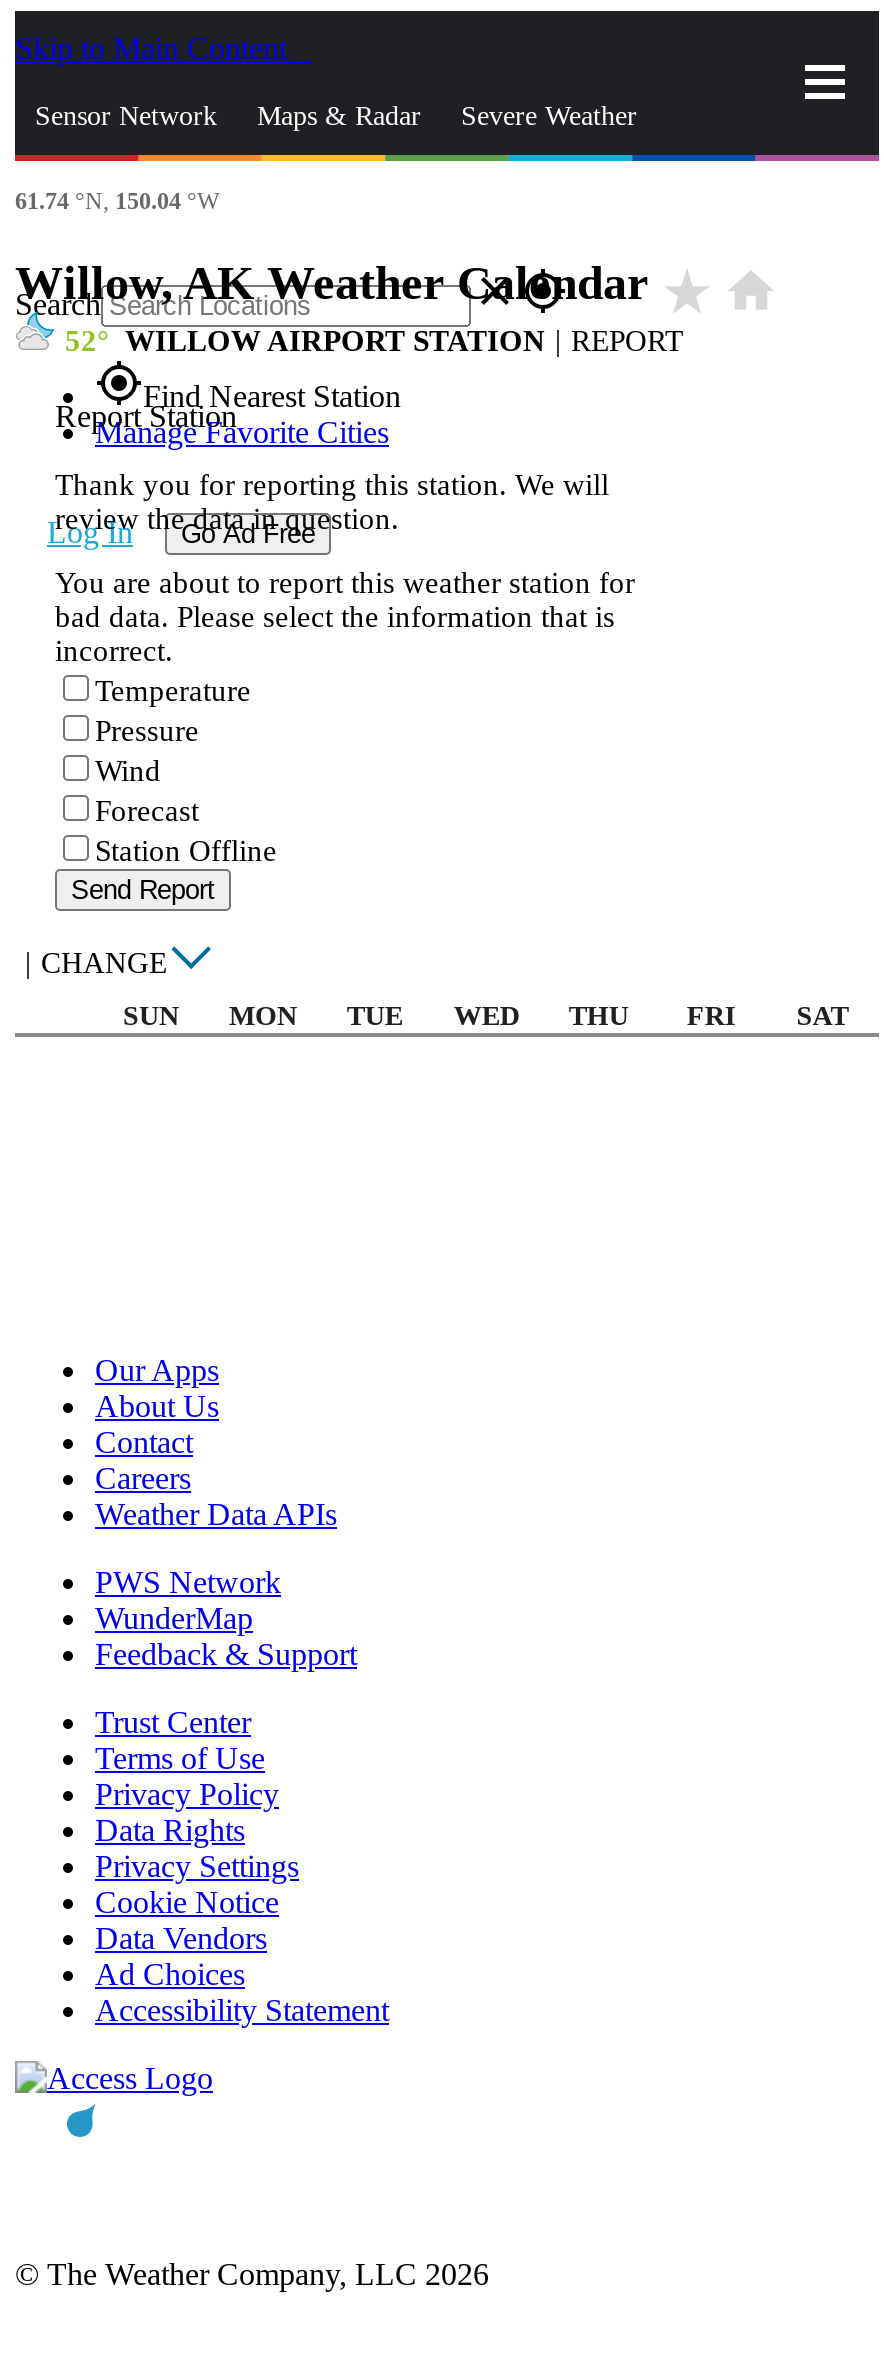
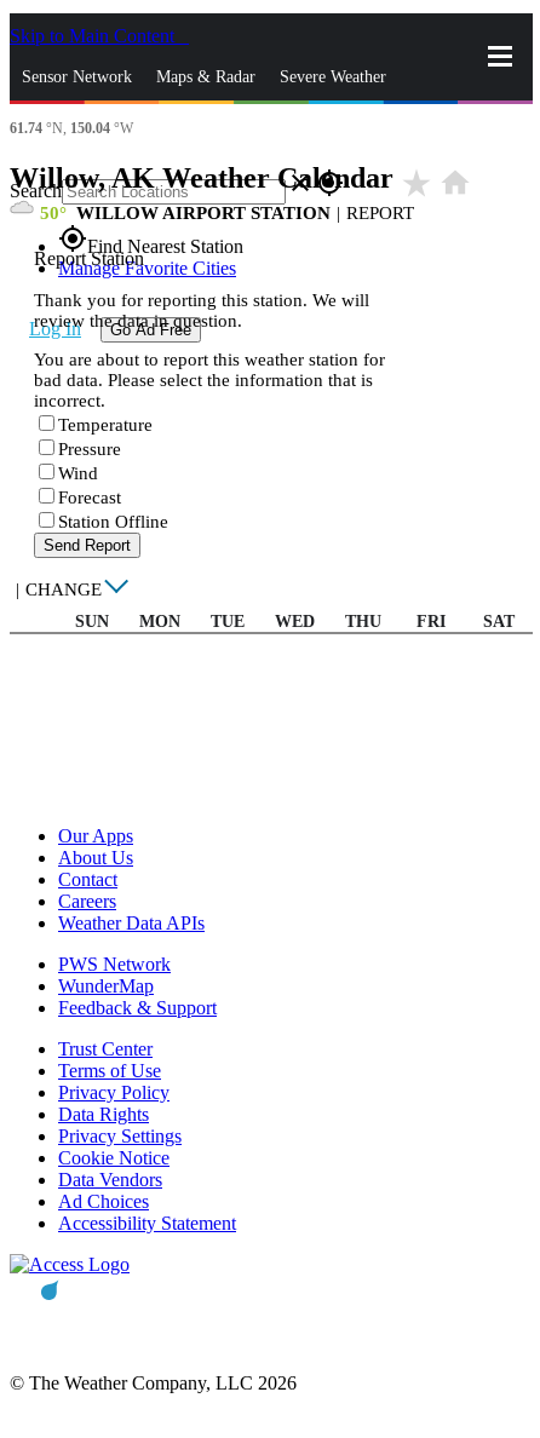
- 52
+ 50
